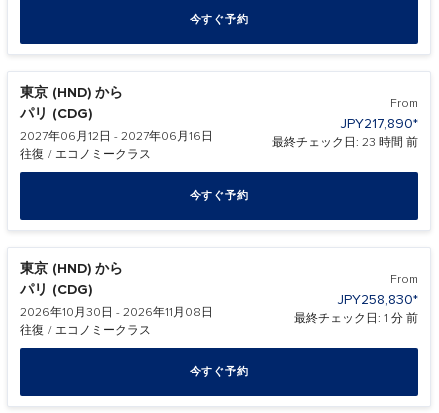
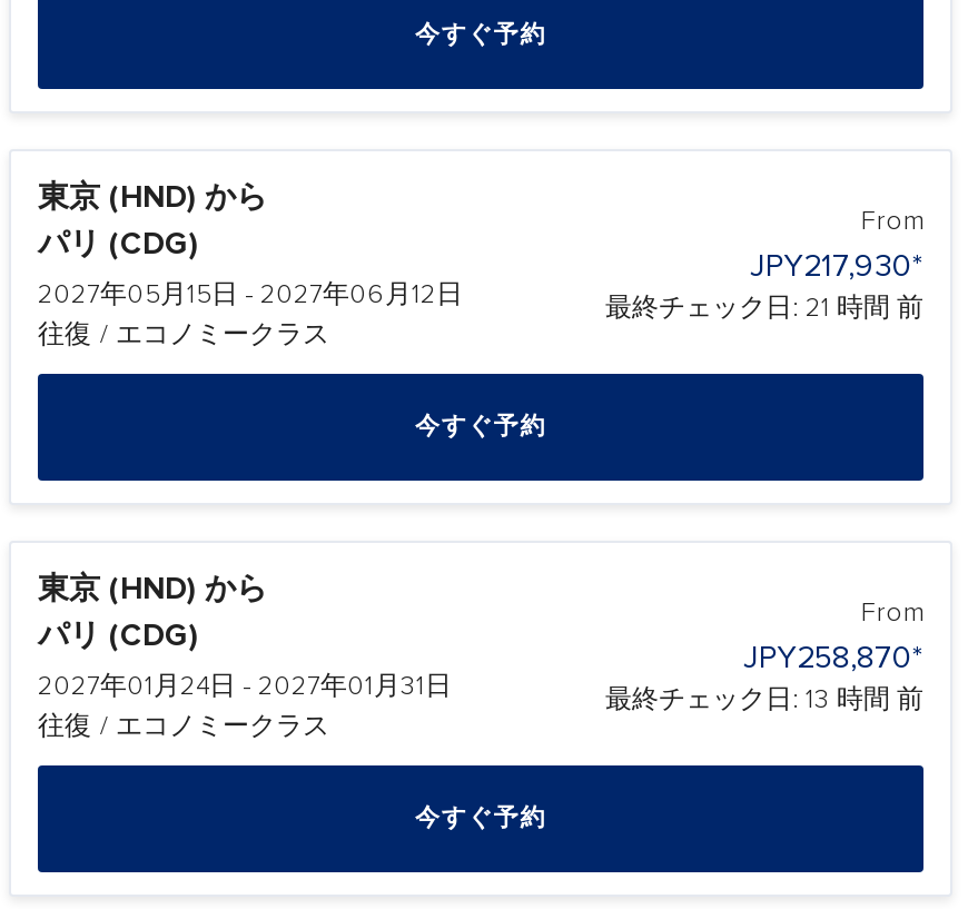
- JPY217,890*
- 最終チェック日: 23 時間 前
+ JPY217,930*
+ 最終チェック日: 21 時間 前

- 2027年06月12日 - 2027年06月16日
+ 2027年05月15日 - 2027年06月12日

- JPY258,830*
- 最終チェック日: 1 分 前
+ JPY258,870*
+ 最終チェック日: 13 時間 前

- 2026年10月30日 - 2026年11月08日
+ 2027年01月24日 - 2027年01月31日
